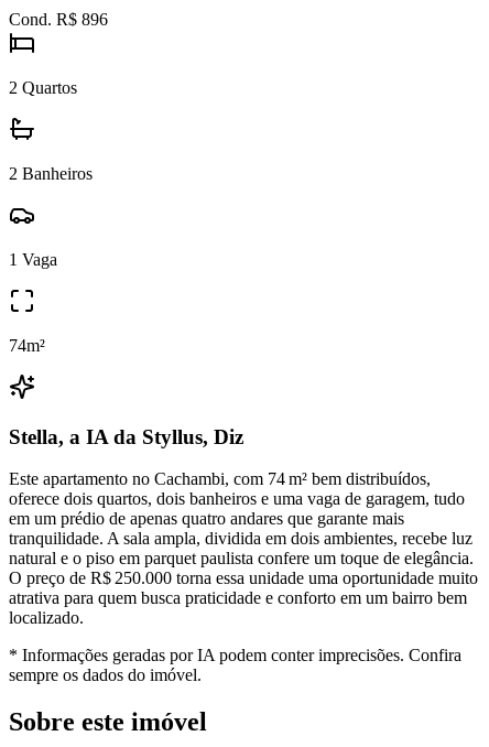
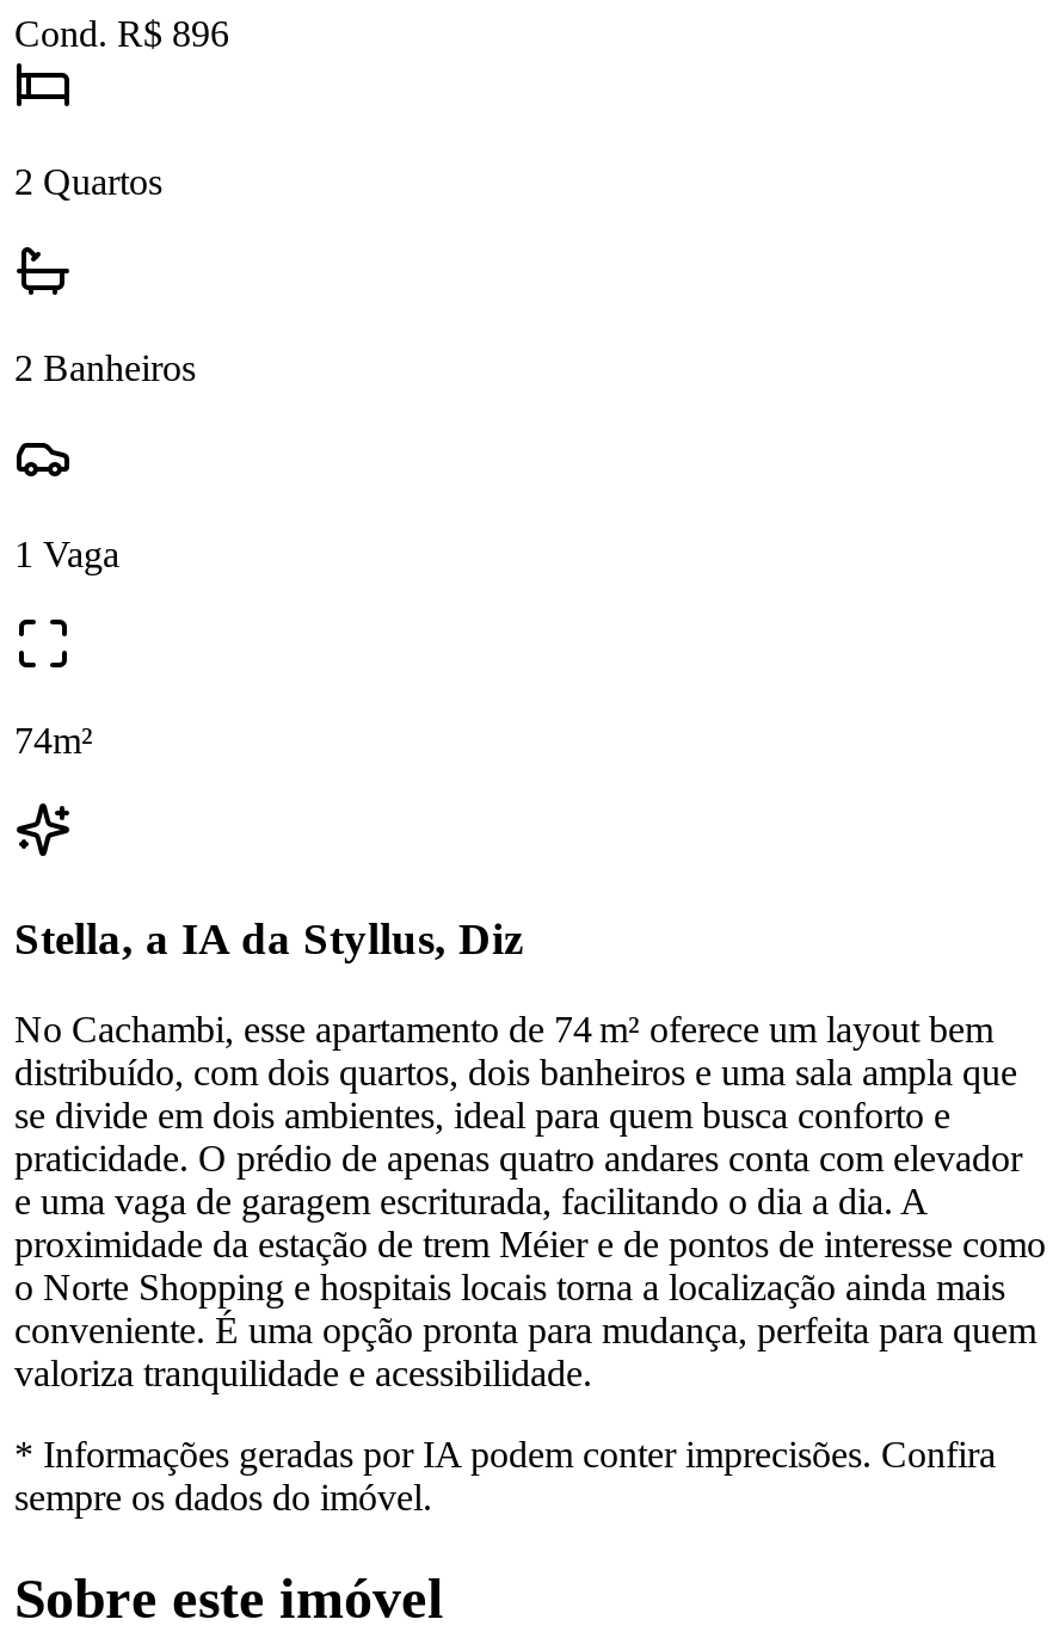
- Este apartamento no Cachambi, com 74 m² bem distribuídos,
- oferece dois quartos, dois banheiros e uma vaga de garagem, tudo
- em um prédio de apenas quatro andares que garante mais
- tranquilidade. A sala ampla, dividida em dois ambientes, recebe luz
- natural e o piso em parquet paulista confere um toque de elegância.
- O preço de R$ 250.000 torna essa unidade uma oportunidade muito
- atrativa para quem busca praticidade e conforto em um bairro bem
- localizado.
+ No Cachambi, esse apartamento de 74 m² oferece um layout bem
+ distribuído, com dois quartos, dois banheiros e uma sala ampla que
+ se divide em dois ambientes, ideal para quem busca conforto e
+ praticidade. O prédio de apenas quatro andares conta com elevador
+ e uma vaga de garagem escriturada, facilitando o dia a dia. A
+ proximidade da estação de trem Méier e de pontos de interesse como
+ o Norte Shopping e hospitais locais torna a localização ainda mais
+ conveniente. É uma opção pronta para mudança, perfeita para quem
+ valoriza tranquilidade e acessibilidade.
